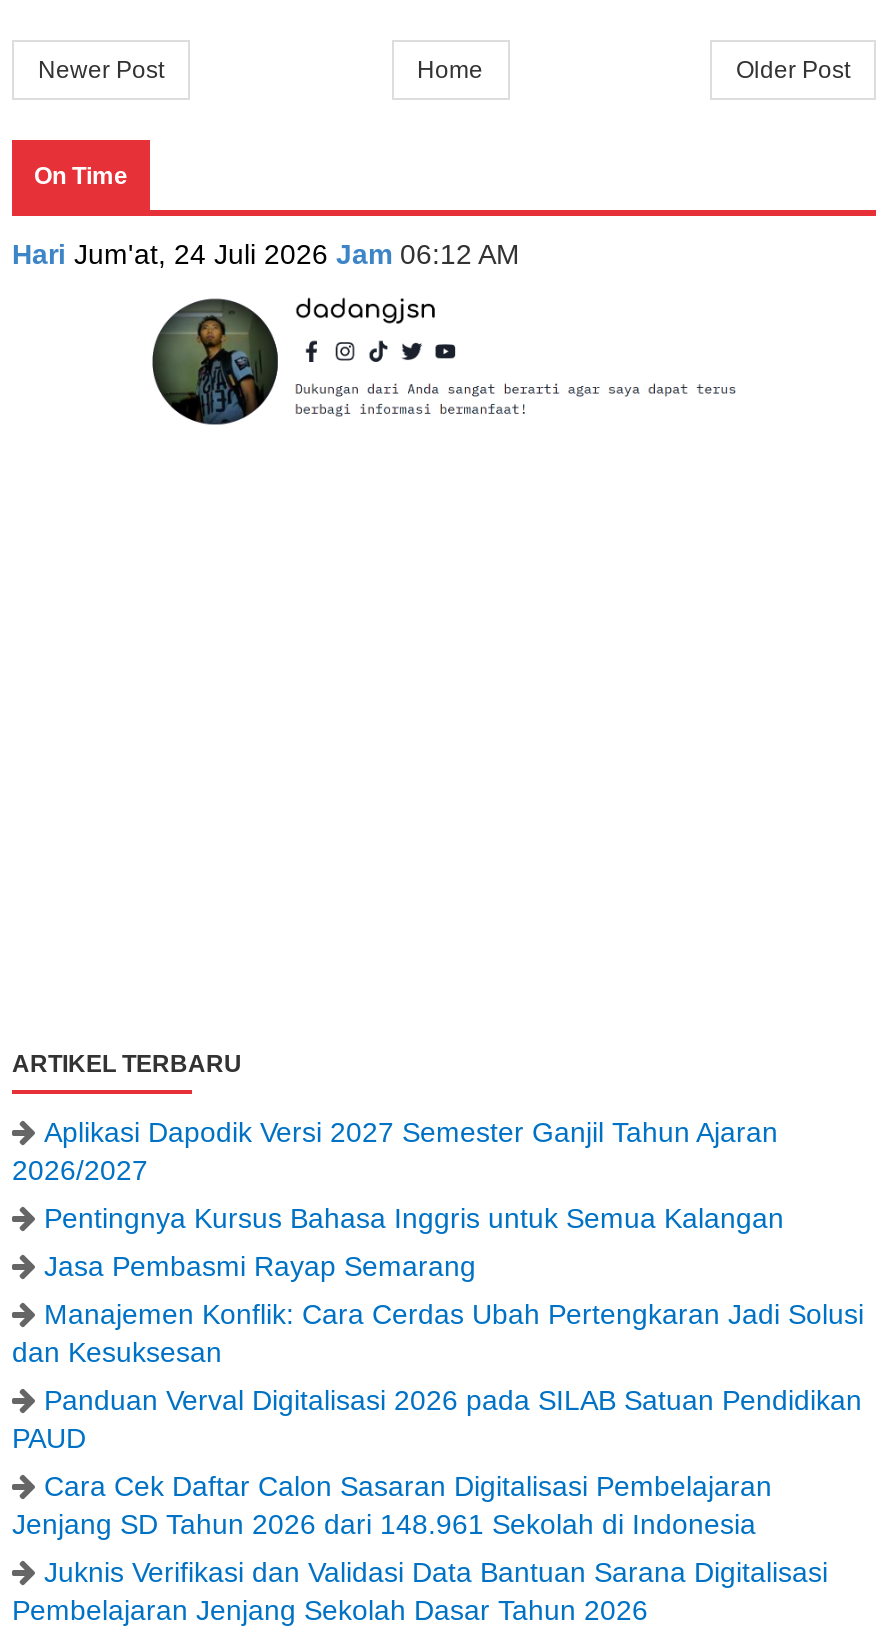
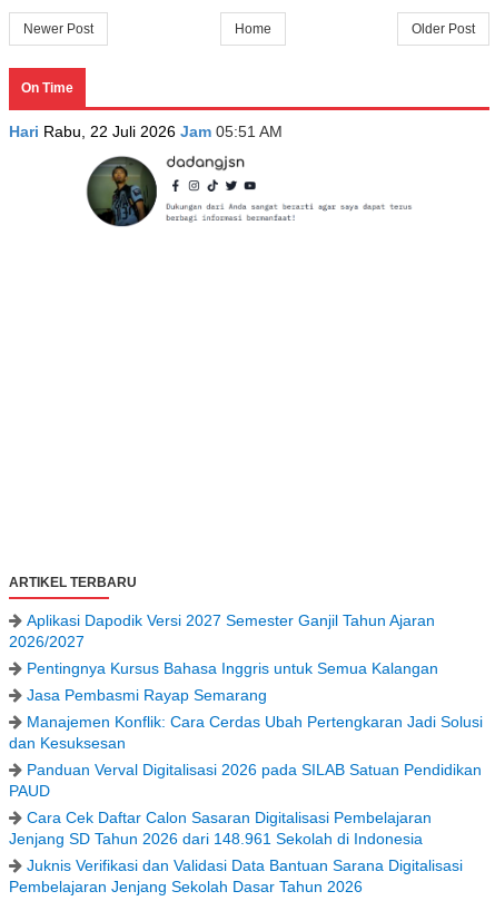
- Hari Jum'at, 24 Juli 2026 Jam 06:12 AM
+ Hari Rabu, 22 Juli 2026 Jam 05:51 AM
